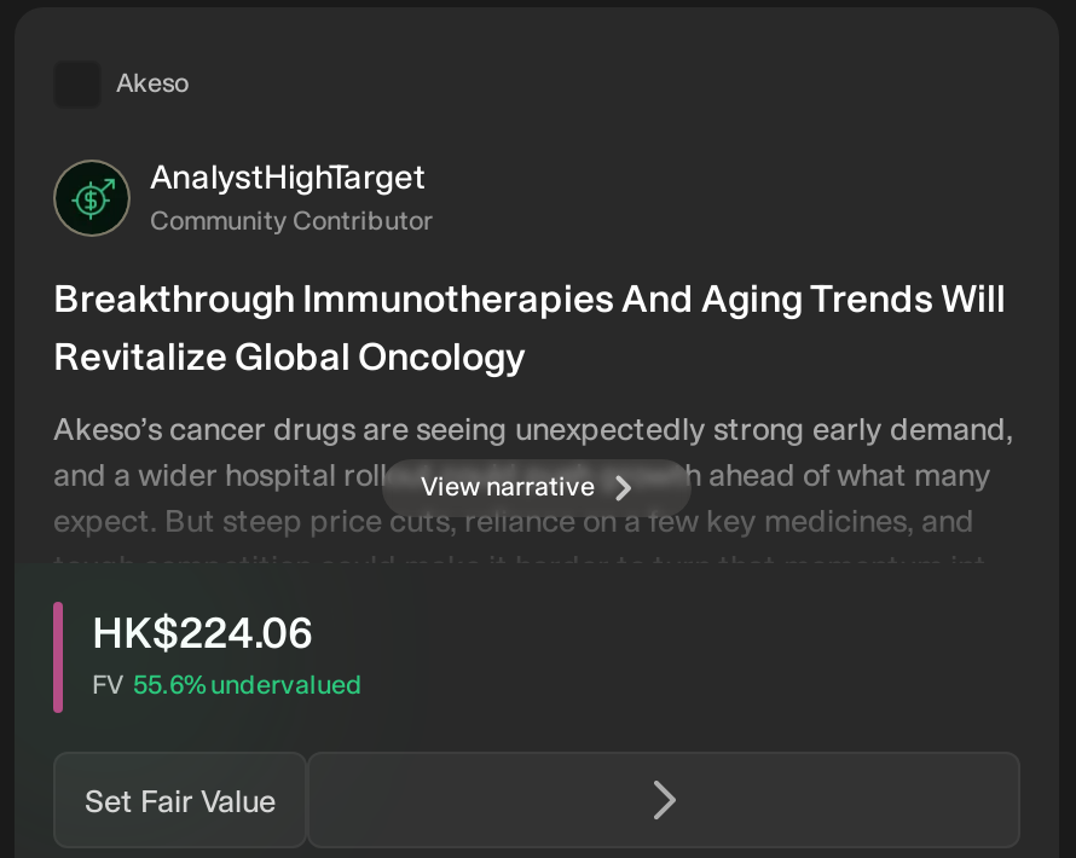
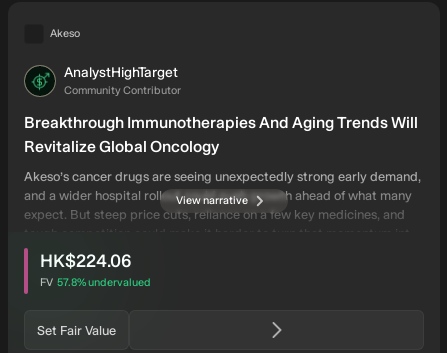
- FV 55.6% undervalued
+ FV 57.8% undervalued
